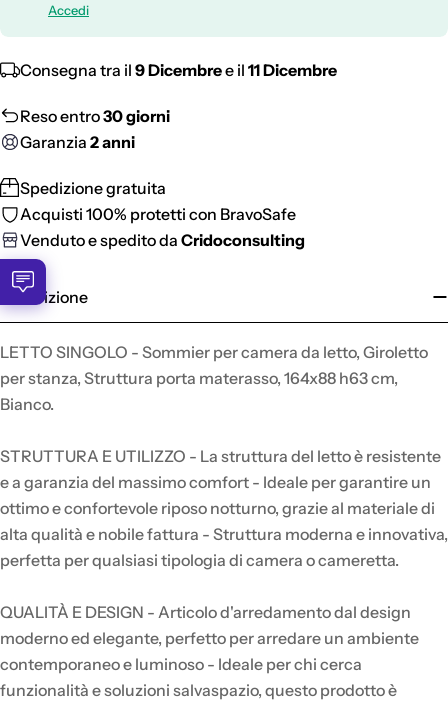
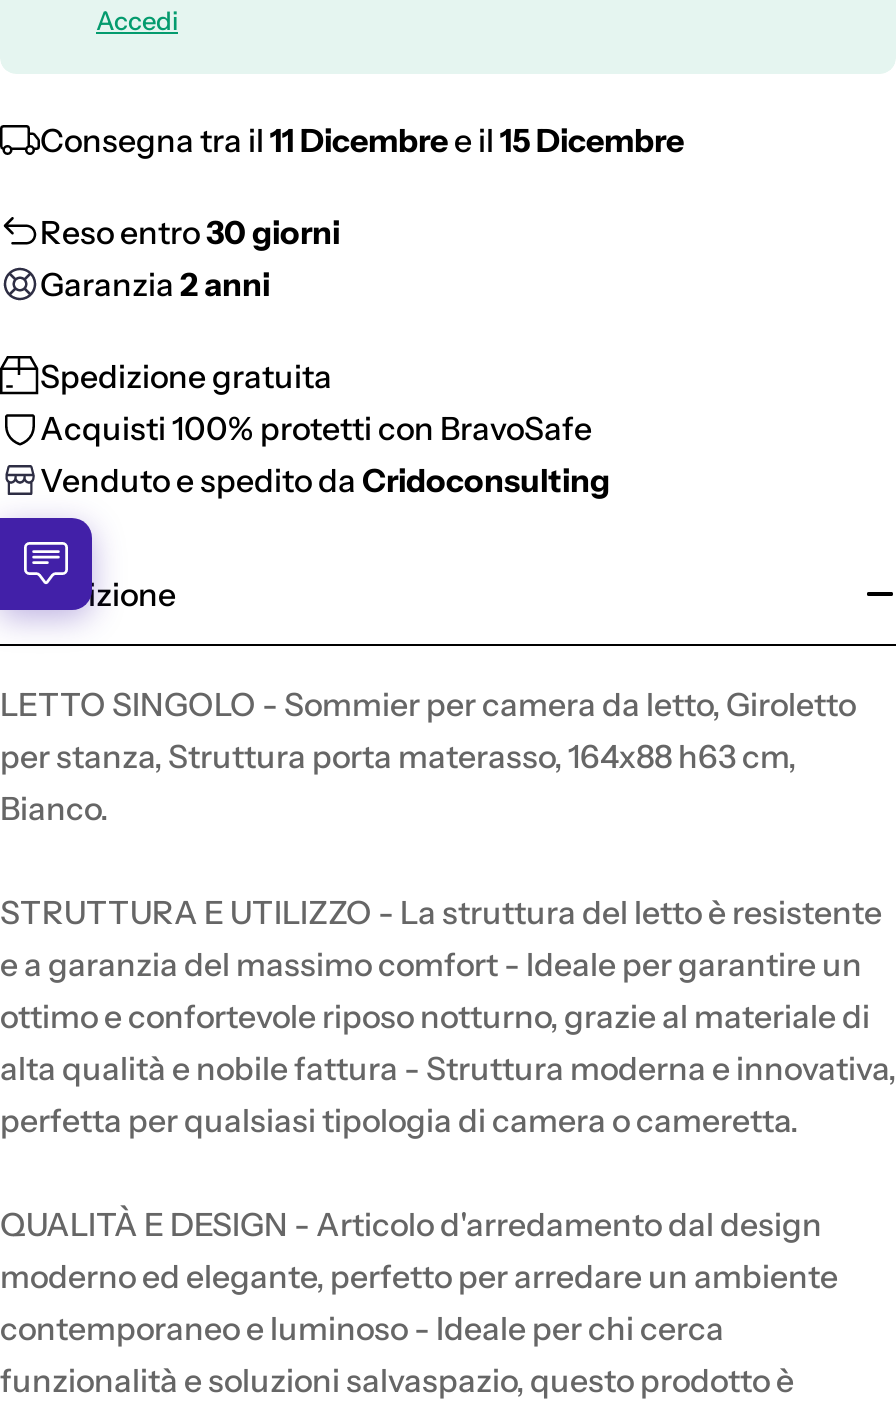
- Consegna tra il 9 Dicembre e il 11 Dicembre
+ Consegna tra il 11 Dicembre e il 15 Dicembre
